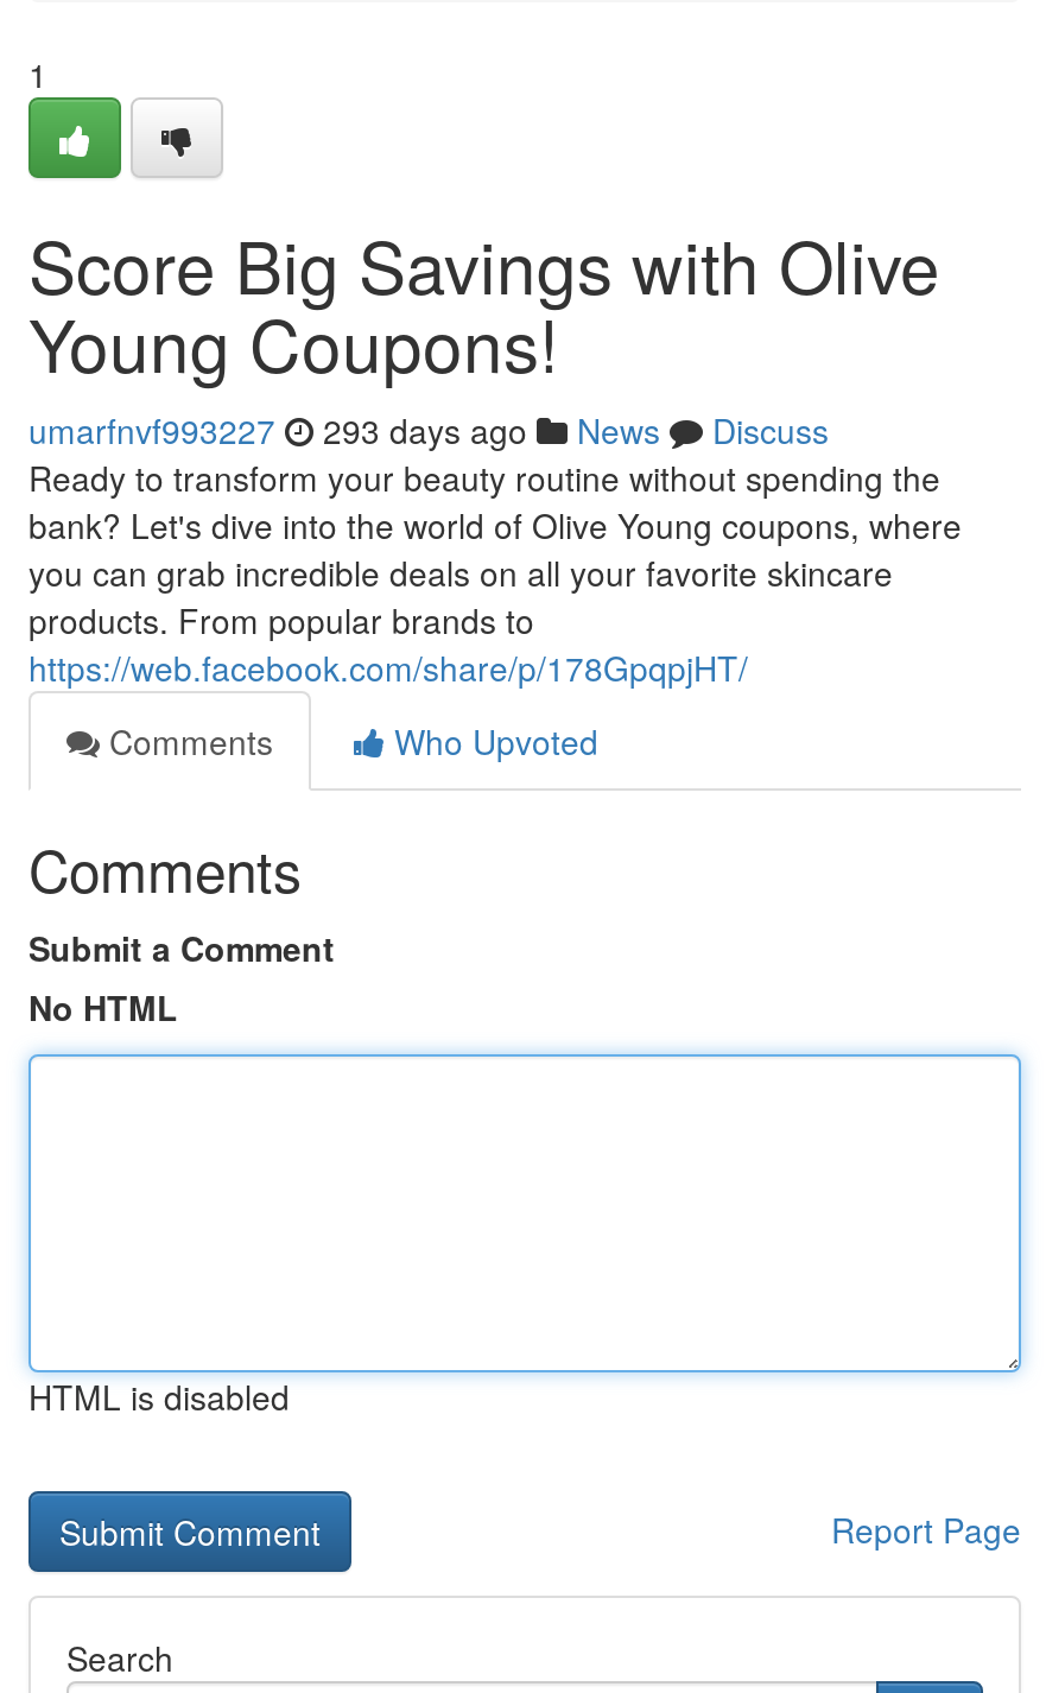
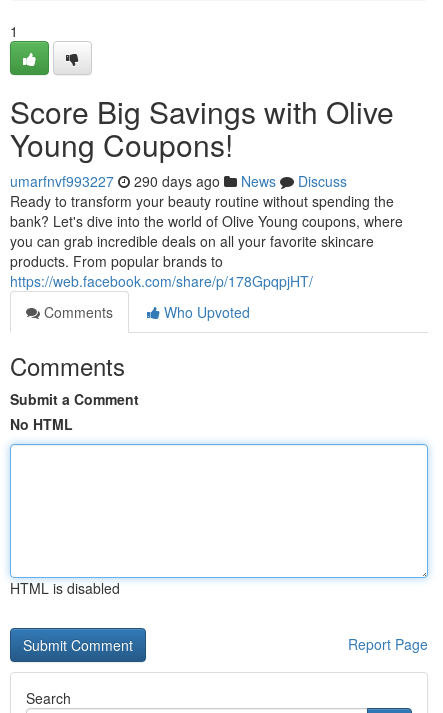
- umarfnvf993227 293 days ago News Discuss
+ umarfnvf993227 290 days ago News Discuss
